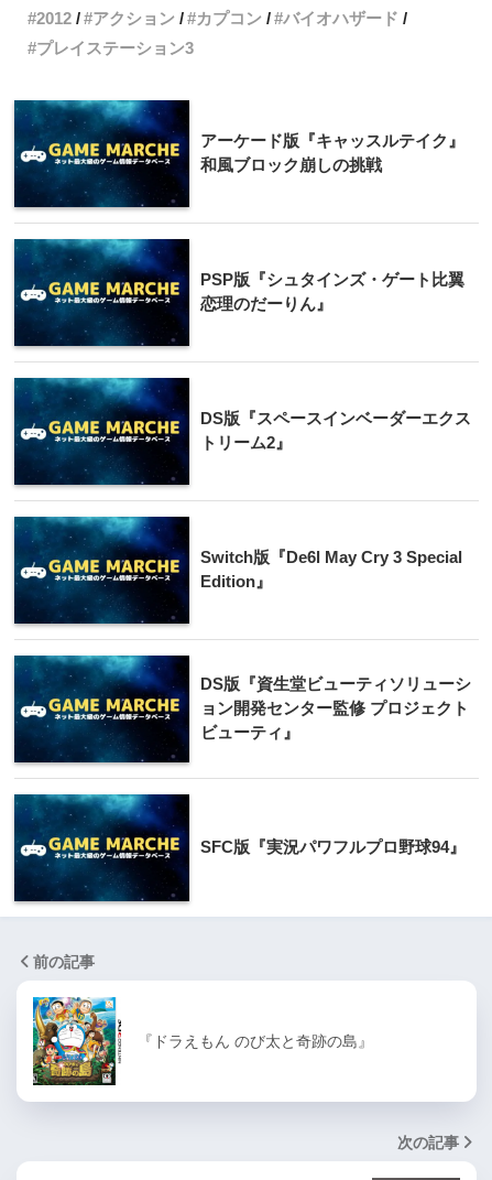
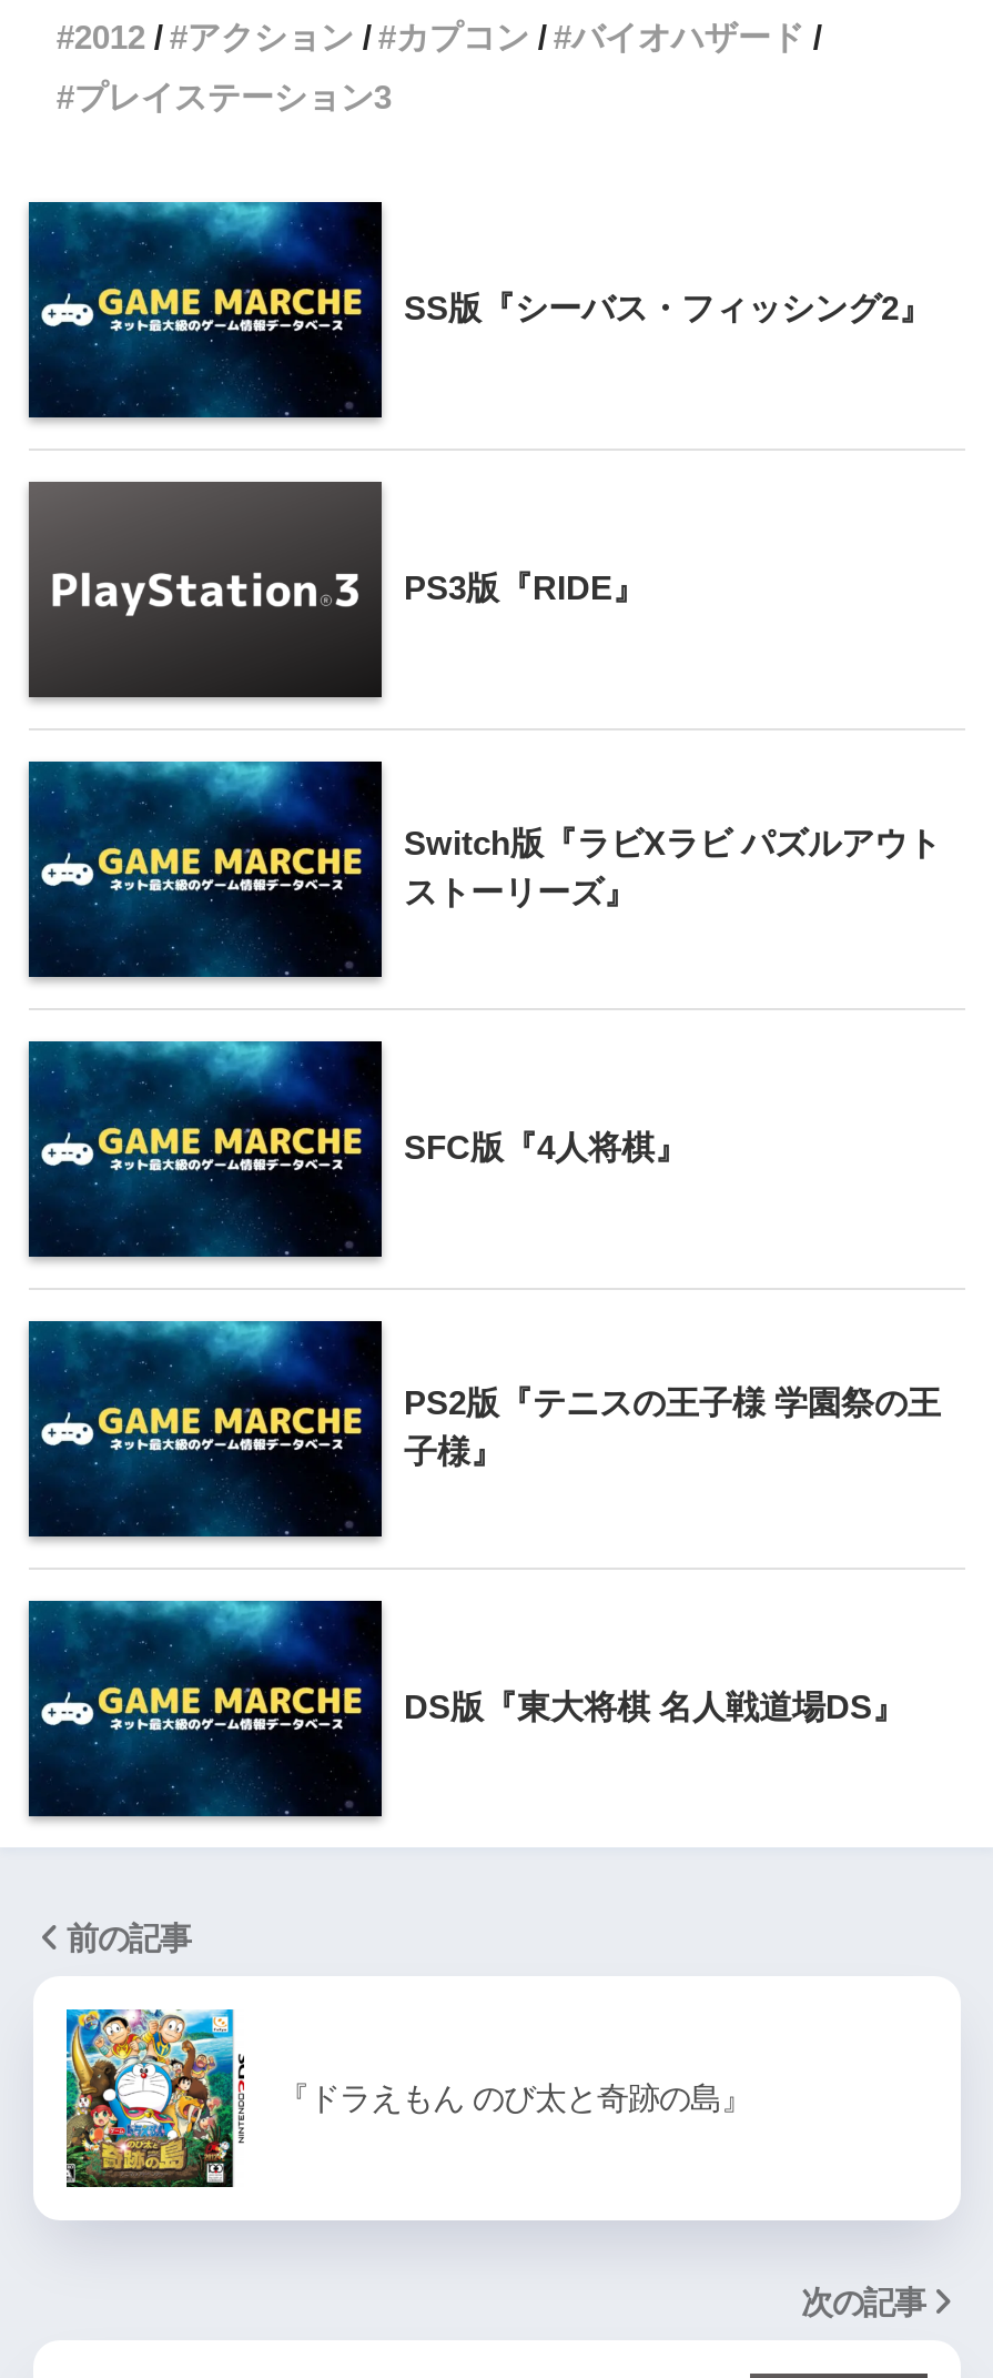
- アーケード版『キャッスルテイク』
- 和風ブロック崩しの挑戦
+ SS版『シーバス・フィッシング2』

- [image]
- PSP版『シュタインズ・ゲート比翼
- 恋理のだーりん』
+ [image]
+ PS3版『RIDE』

- DS版『スペースインベーダーエクス
- トリーム2』
+ Switch版『ラビXラビ パズルアウト
+ ストーリーズ』

- Switch版『De6l May Cry 3 Special
- Edition』
+ SFC版『4人将棋』

- DS版『資生堂ビューティソリューシ
- ョン開発センター監修 プロジェクト
- ビューティ』
+ PS2版『テニスの王子様 学園祭の王
+ 子様』

- SFC版『実況パワフルプロ野球94』
+ DS版『東大将棋 名人戦道場DS』
